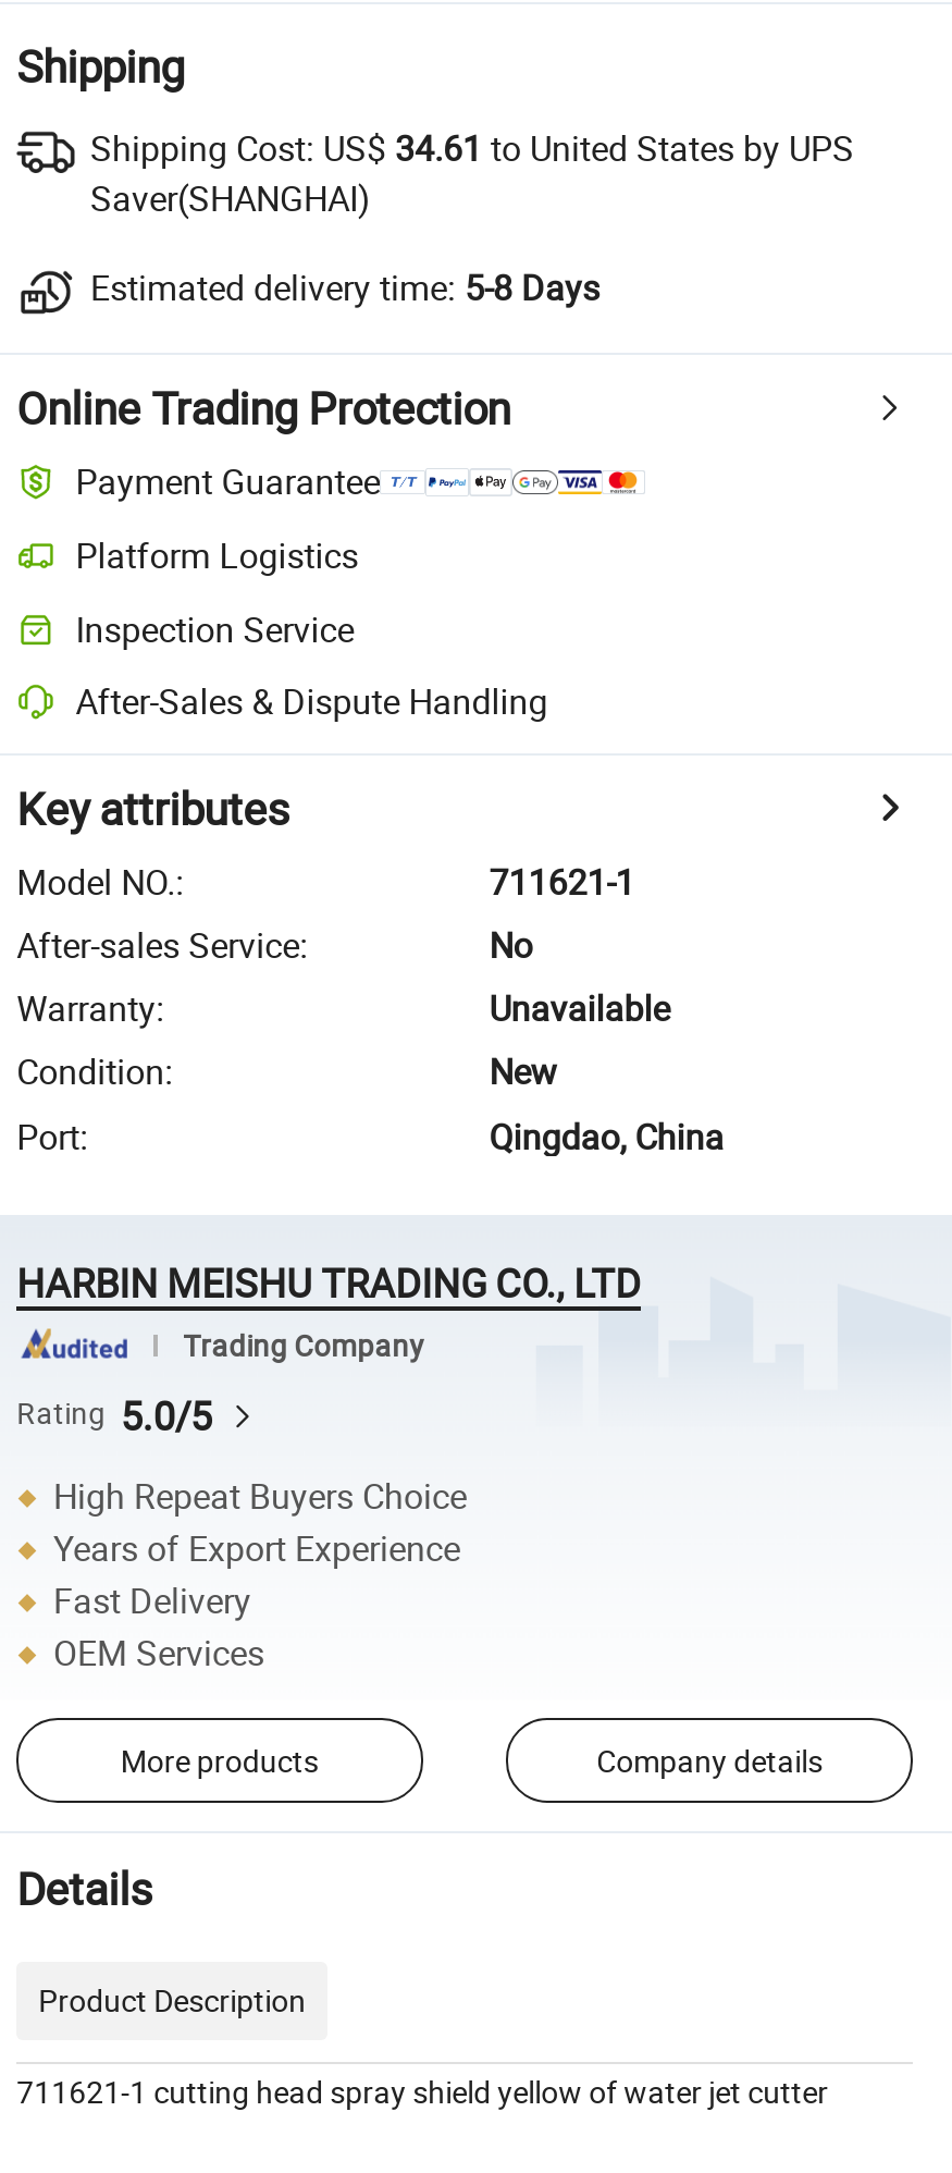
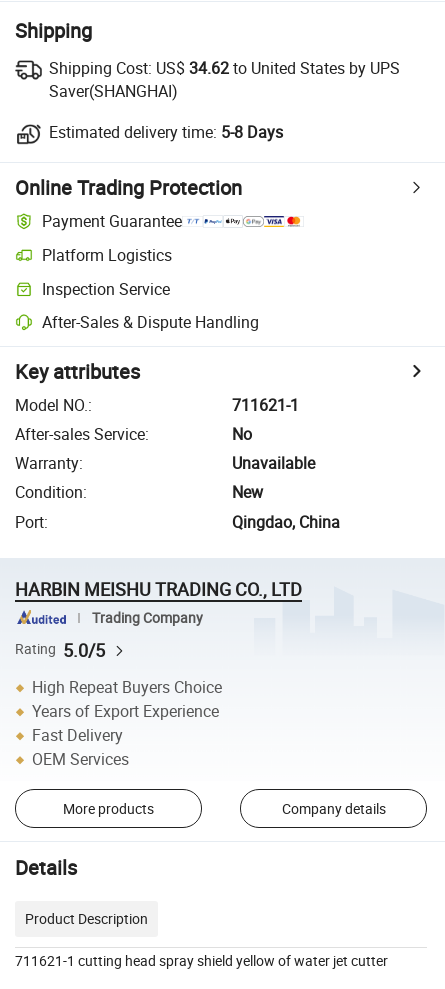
- Shipping Cost: US$34.61 to United States by UPS
+ Shipping Cost: US$34.62 to United States by UPS
